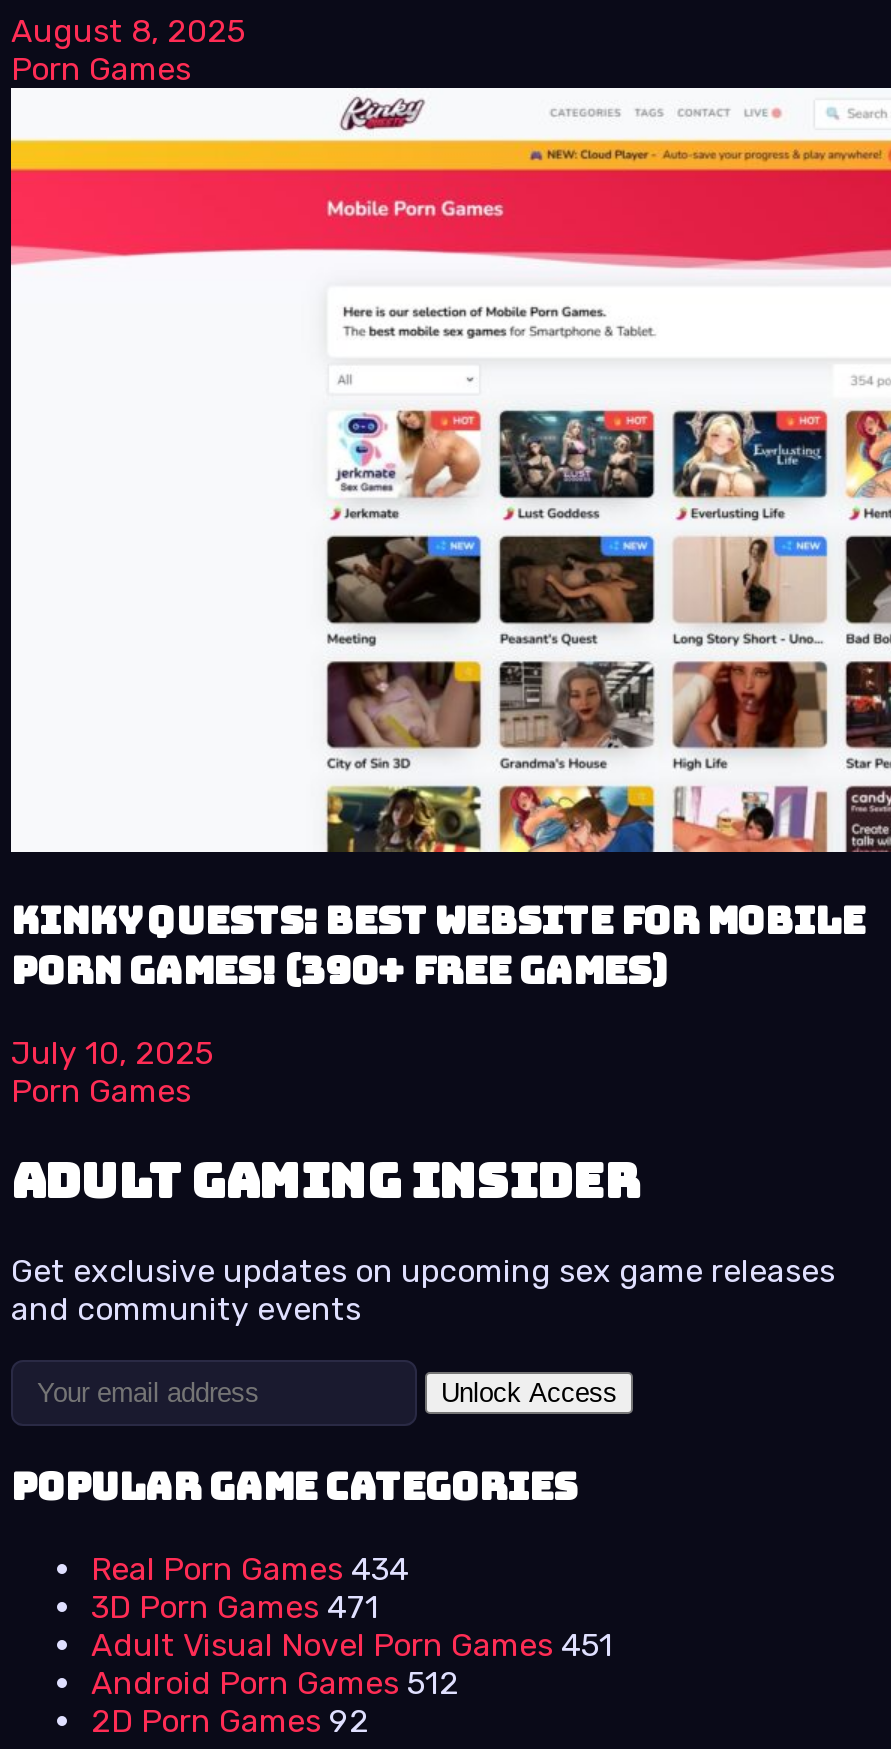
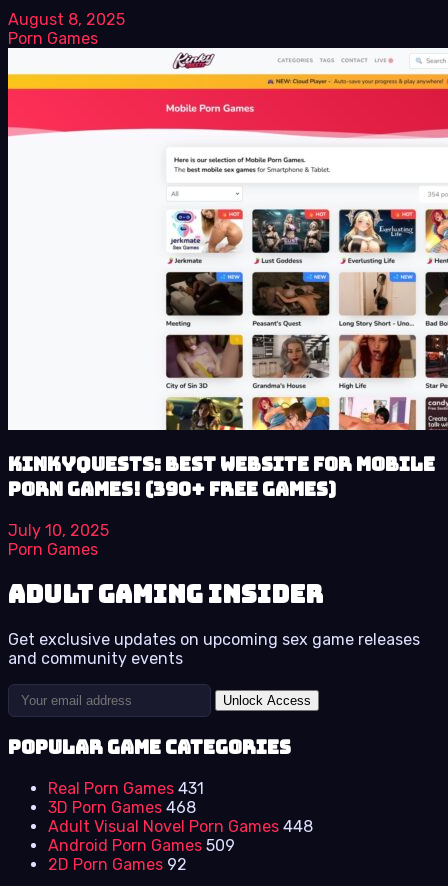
- Real Porn Games 434
+ Real Porn Games 431

- 3D Porn Games 471
+ 3D Porn Games 468

- Adult Visual Novel Porn Games 451
+ Adult Visual Novel Porn Games 448

- Android Porn Games 512
+ Android Porn Games 509
